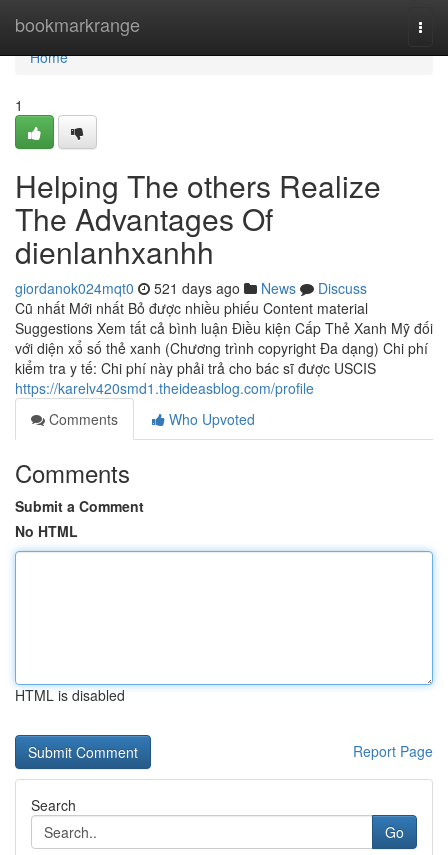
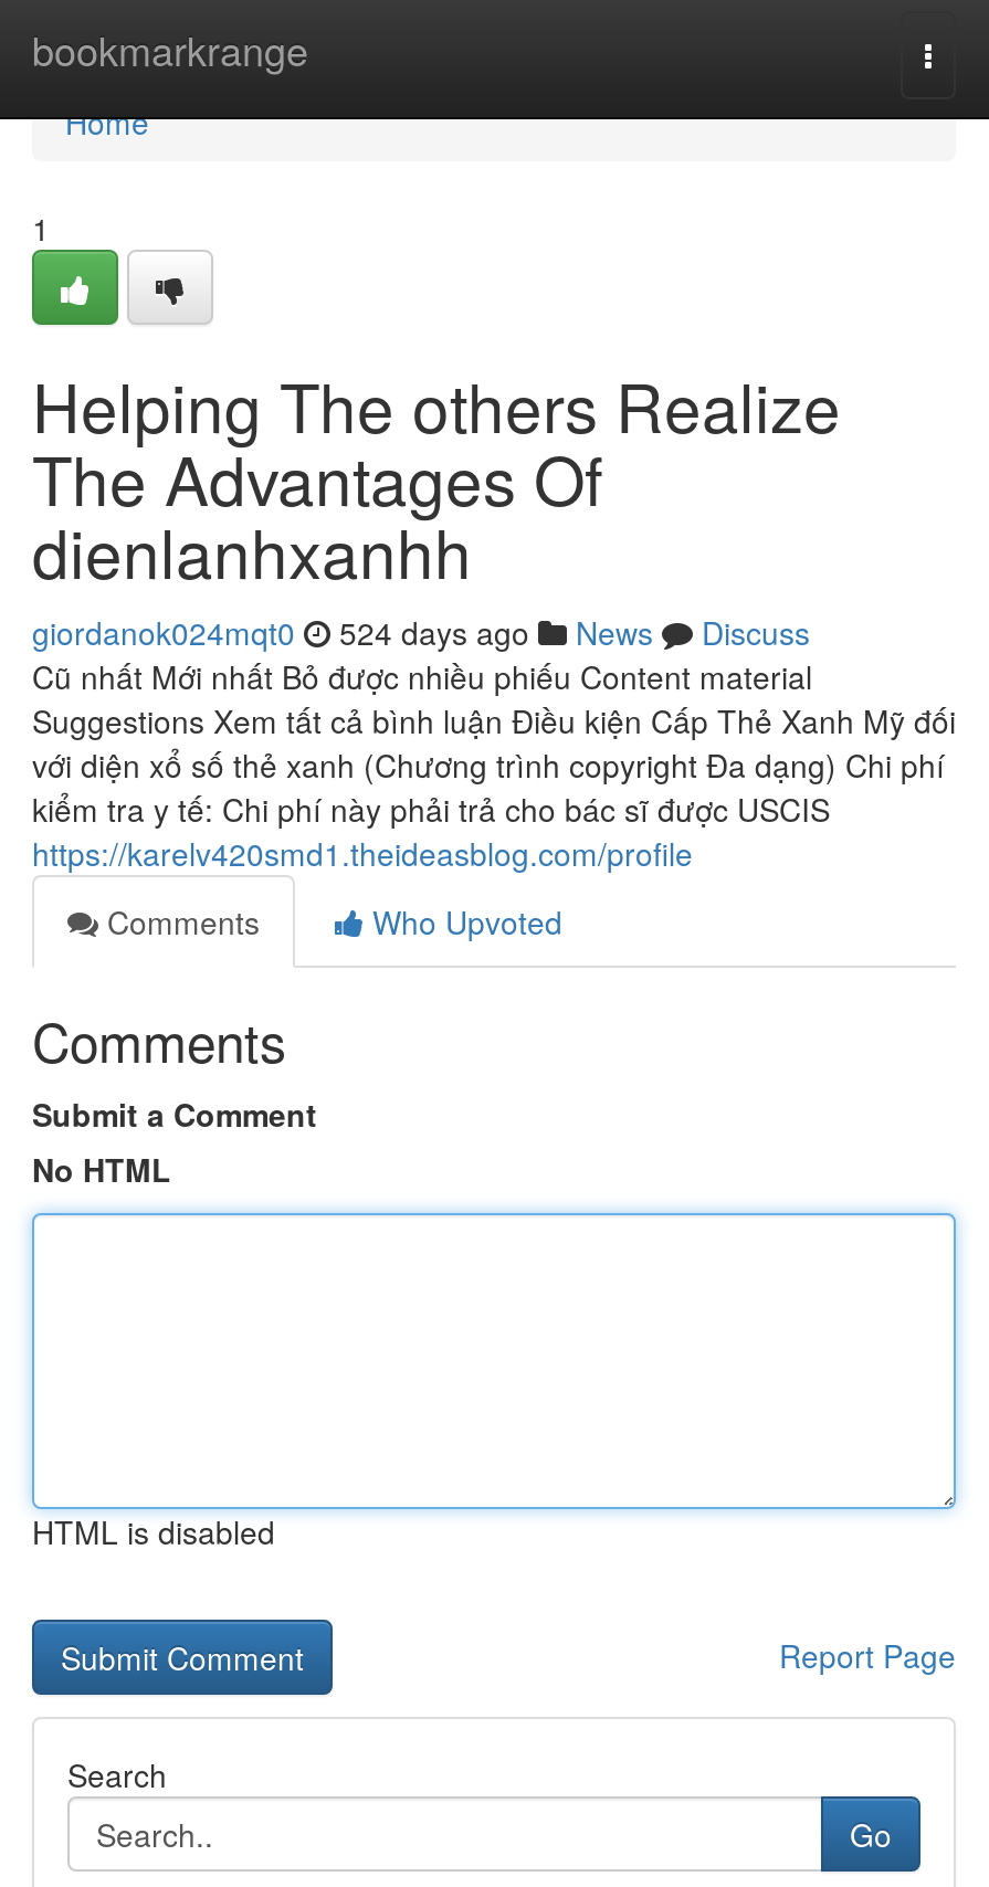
- giordanok024mqt0 521 days ago News Discuss
+ giordanok024mqt0 524 days ago News Discuss
